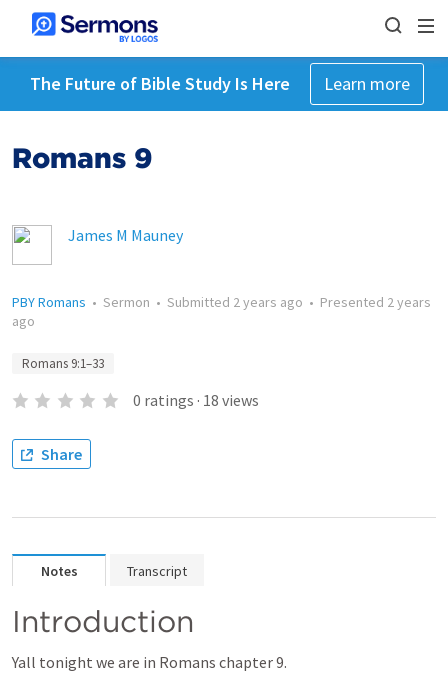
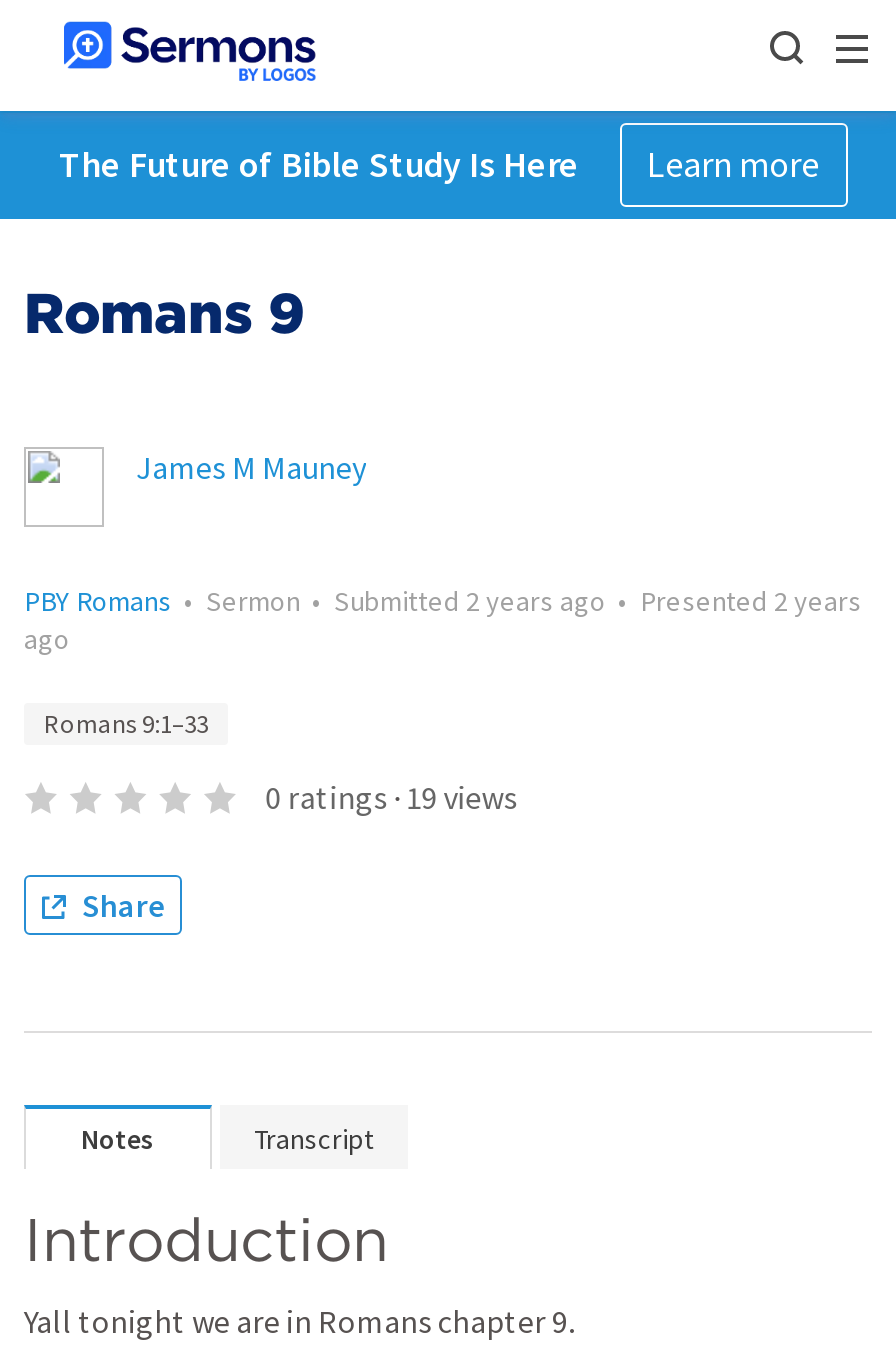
- 0 ratings · 18 views
+ 0 ratings · 19 views
